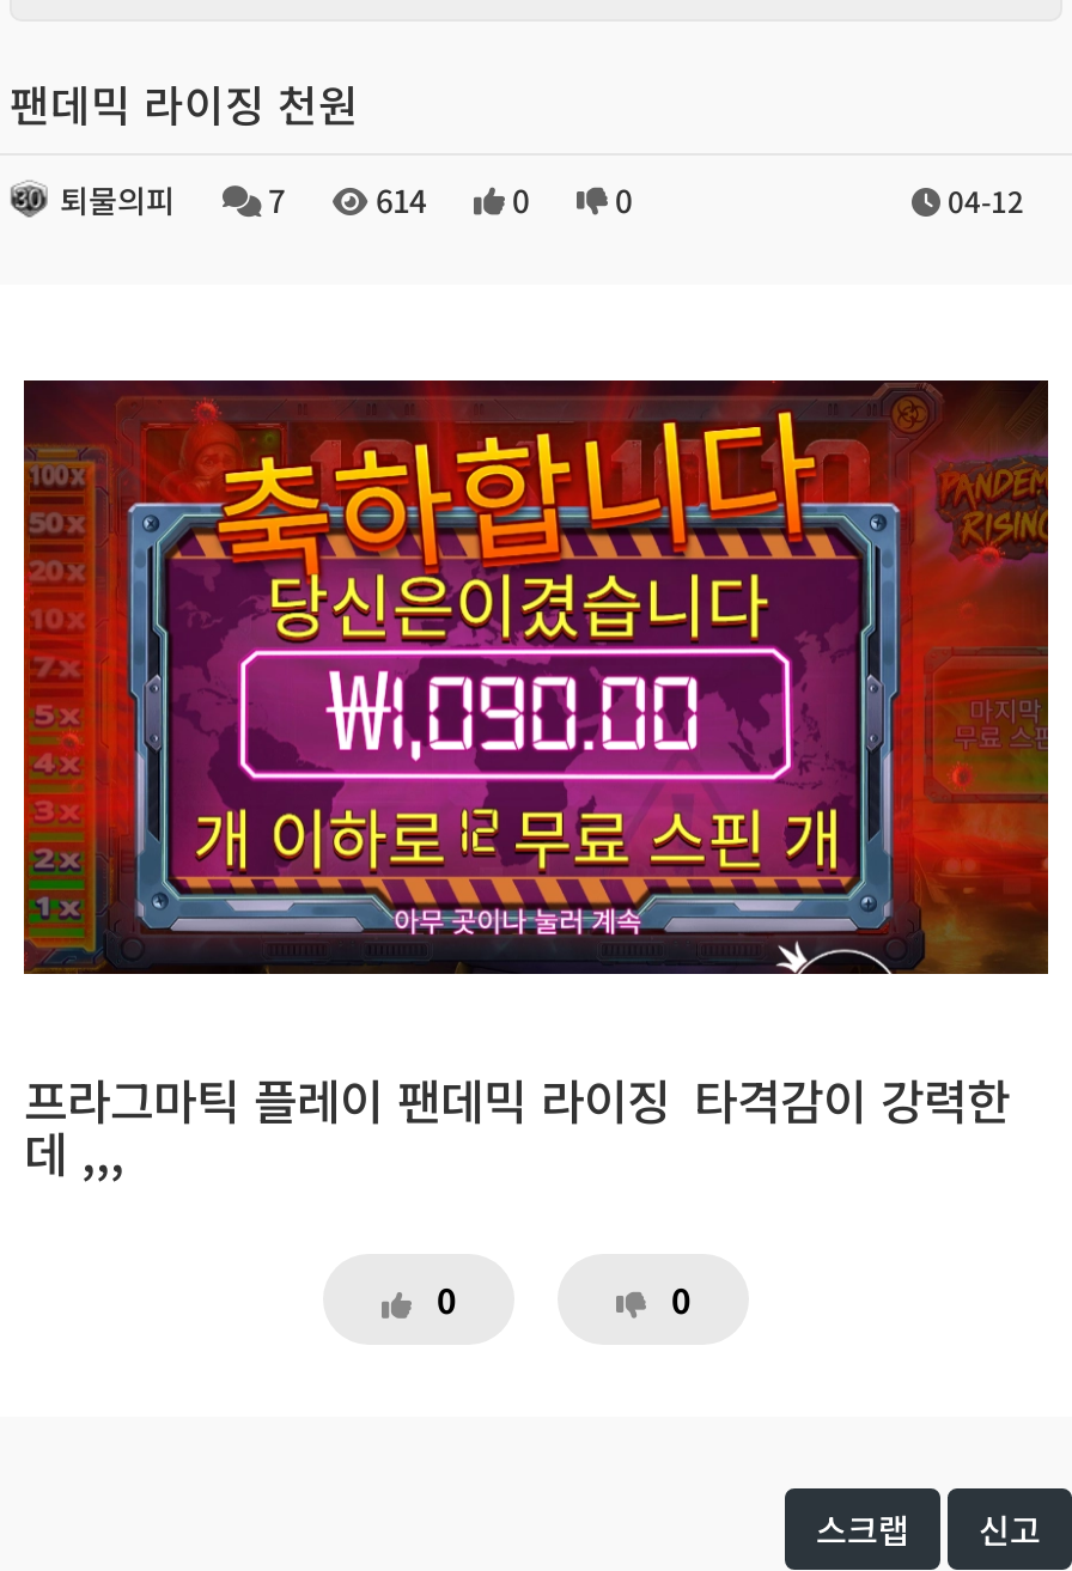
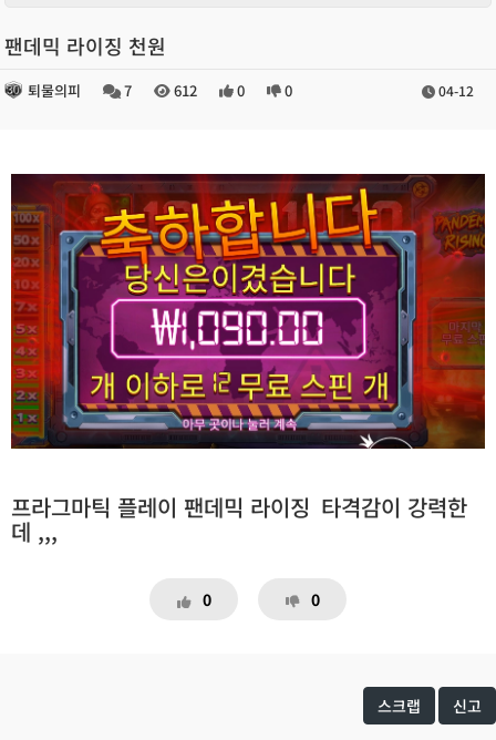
- 퇴물의피 7 614 0 0
+ 퇴물의피 7 612 0 0
